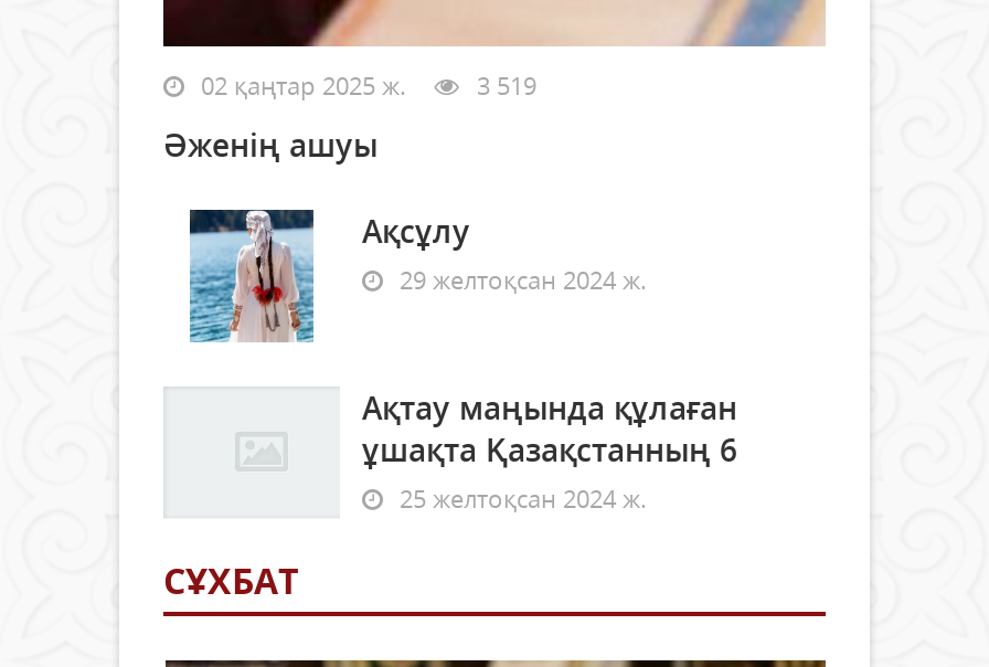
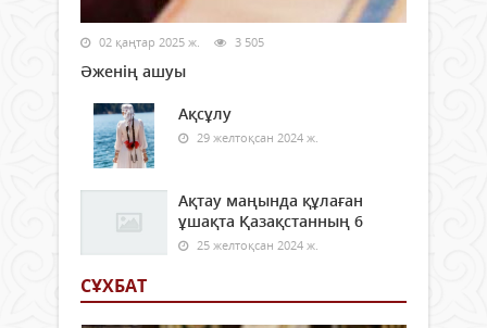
- 02 қаңтар 2025 ж. 3 519
+ 02 қаңтар 2025 ж. 3 505
